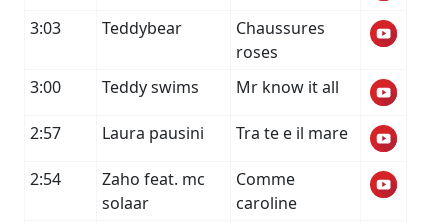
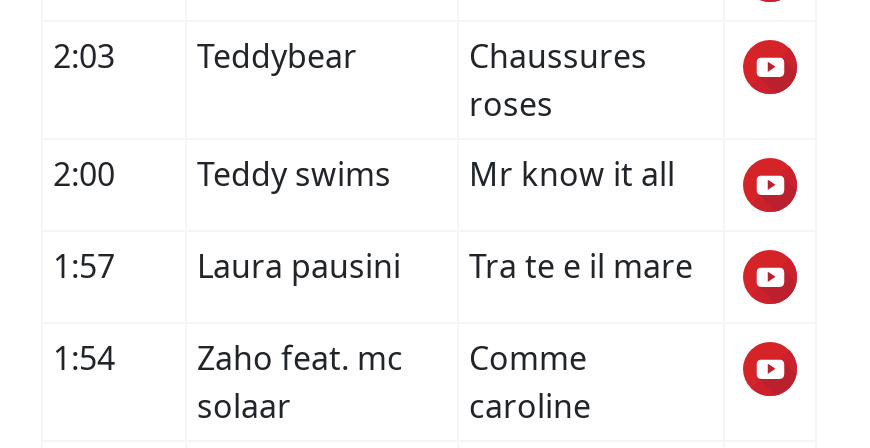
- 3:03 Teddybear
+ 2:03 Teddybear

- 3:00 Teddy swims Mr know it all
+ 2:00 Teddy swims Mr know it all

- 2:57 Laura pausini Tra te e il mare
+ 1:57 Laura pausini Tra te e il mare

- 2:54 Zaho feat. mc Comme
+ 1:54 Zaho feat. mc Comme
